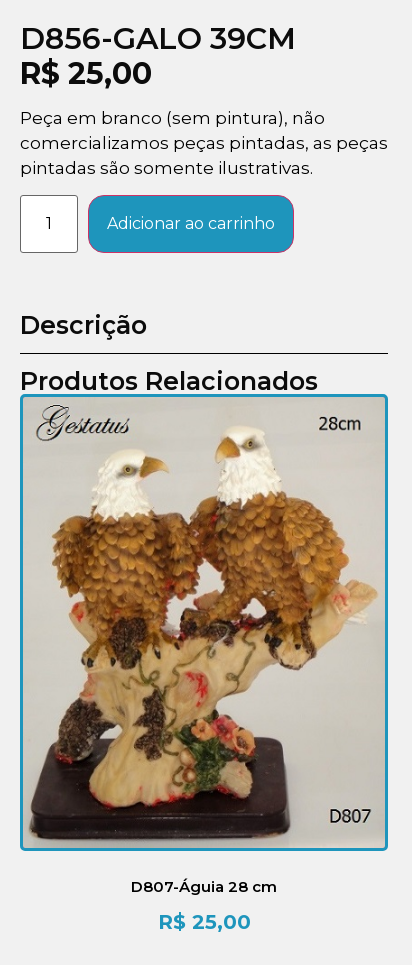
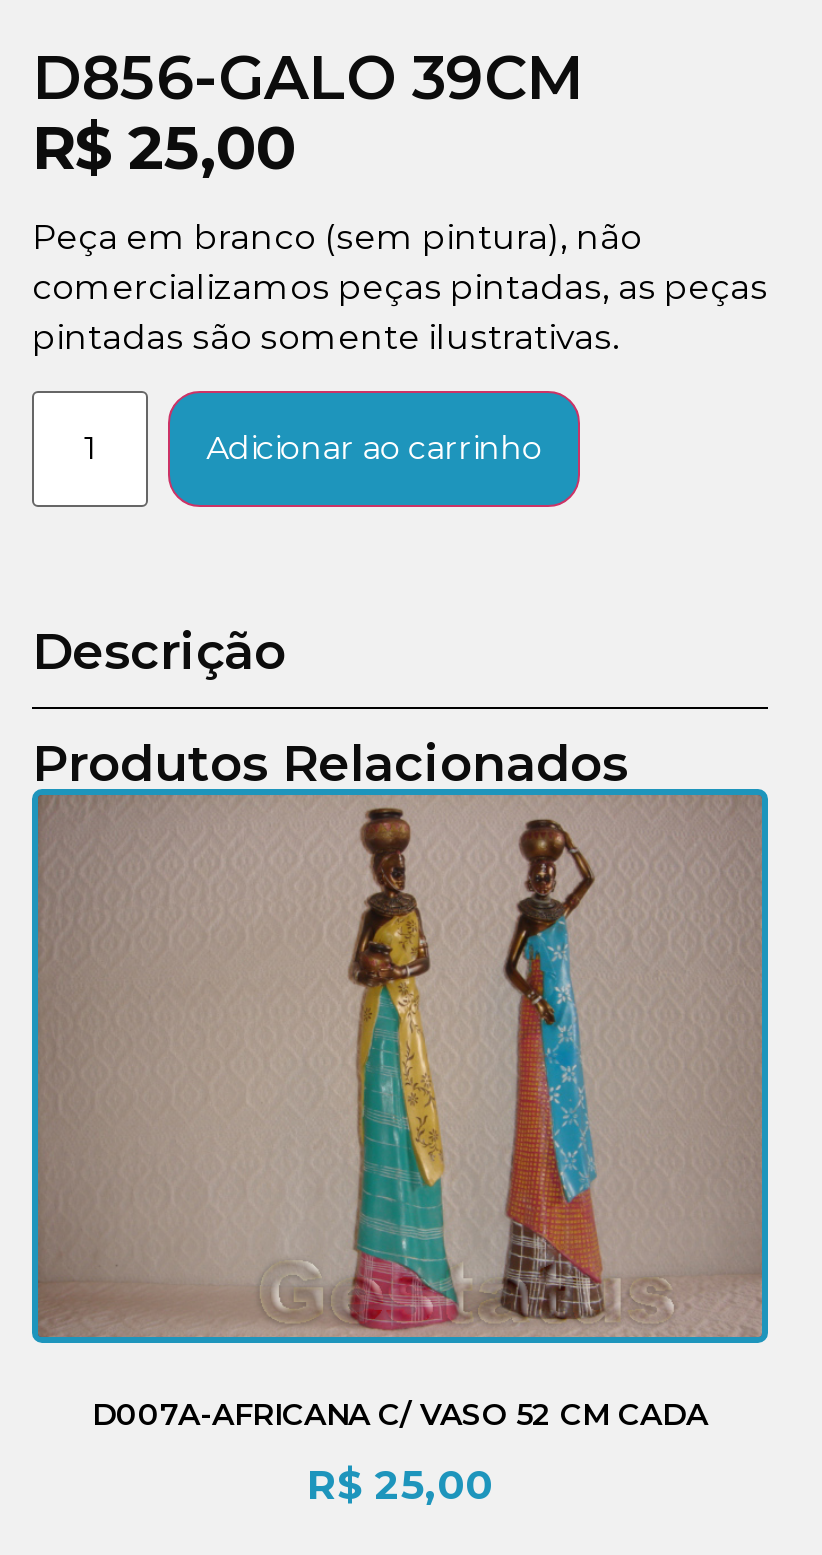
- [image]
- D807-Águia 28 cm
+ [image]
+ D007A-AFRICANA C/ VASO 52 CM CADA
